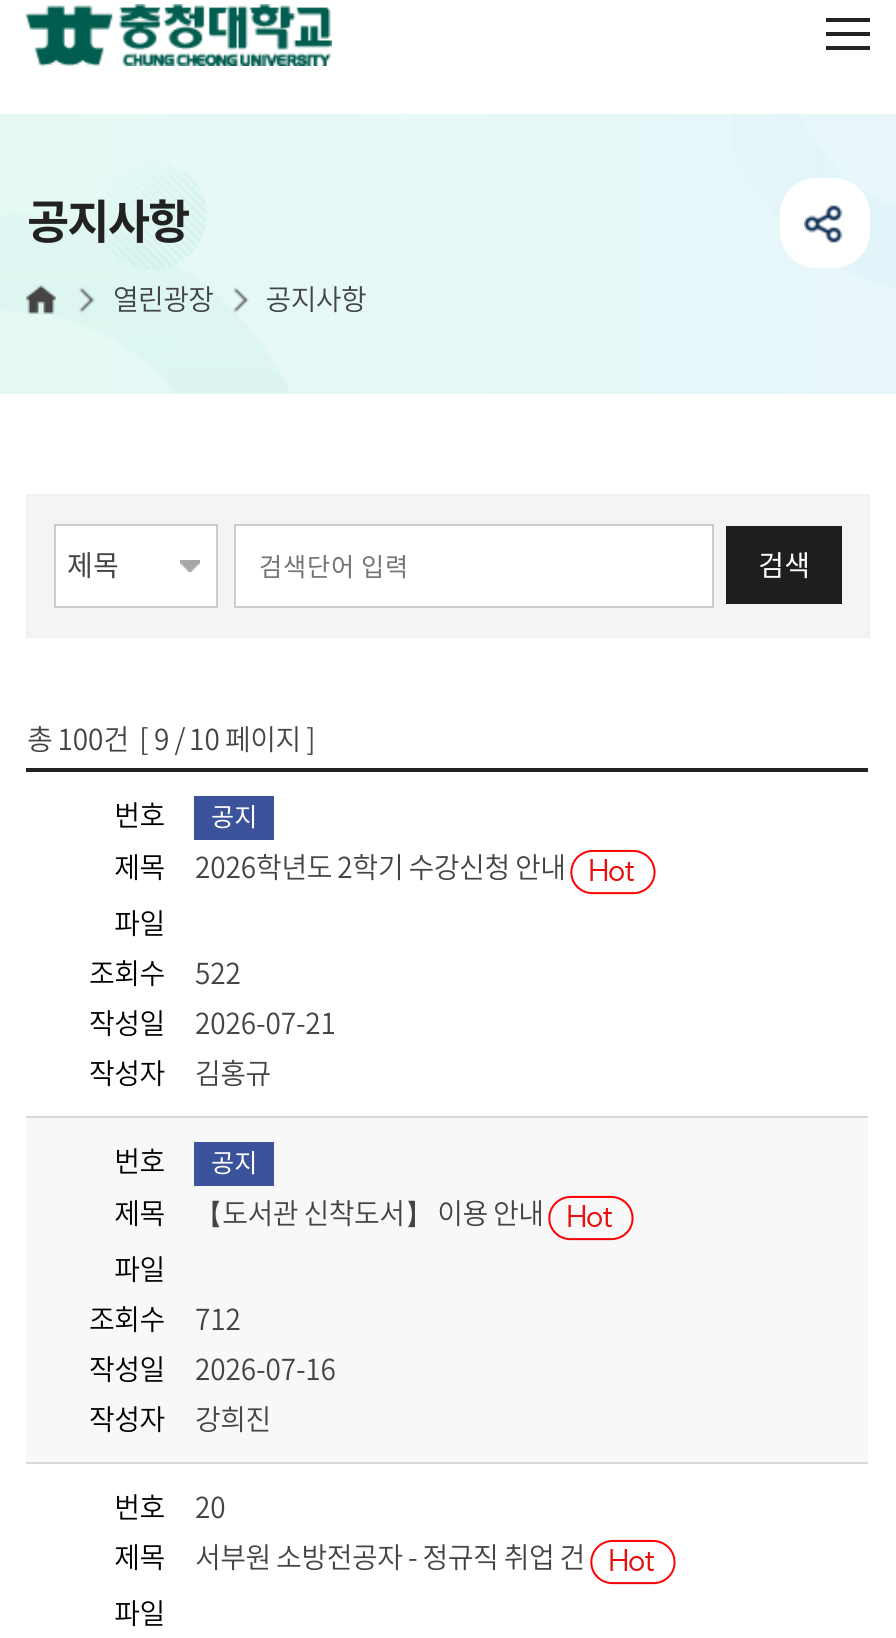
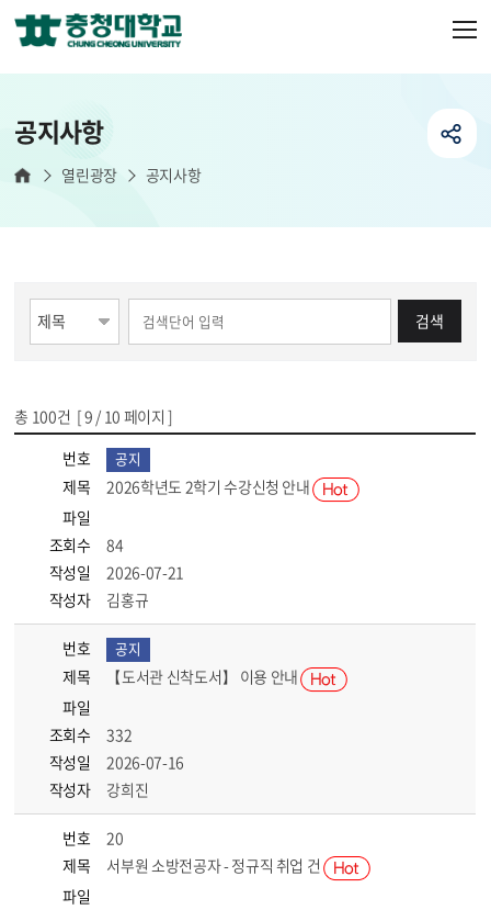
- 조회수 522
+ 조회수 84

- 조회수 712
+ 조회수 332
